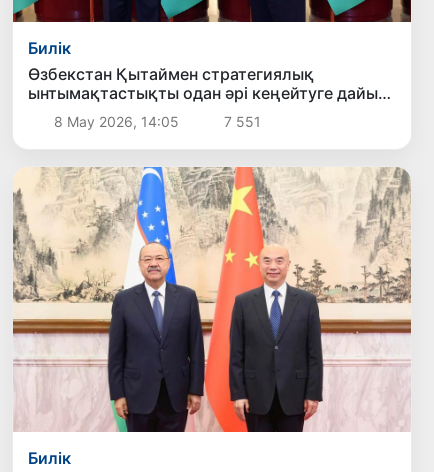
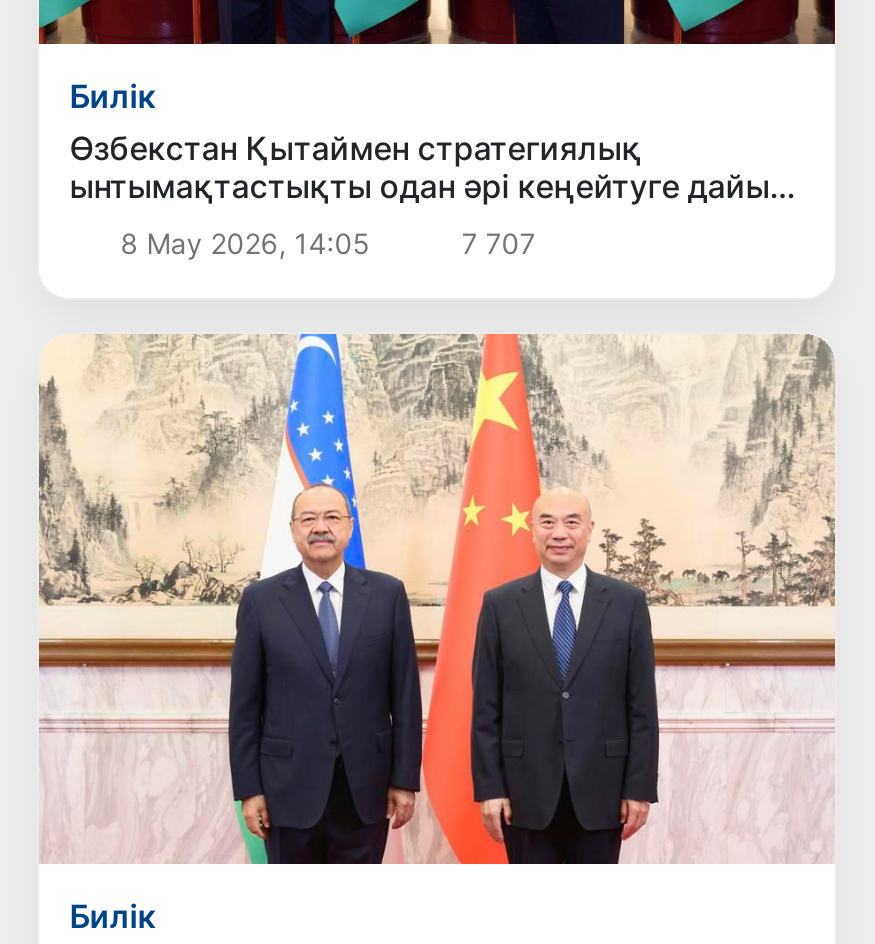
- 7 551
+ 7 707
